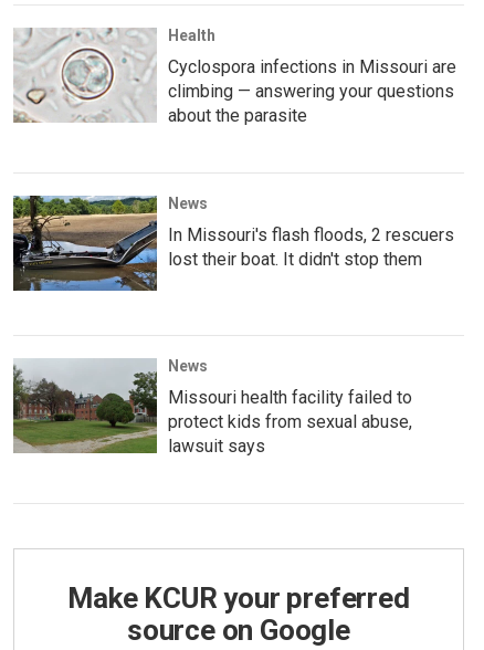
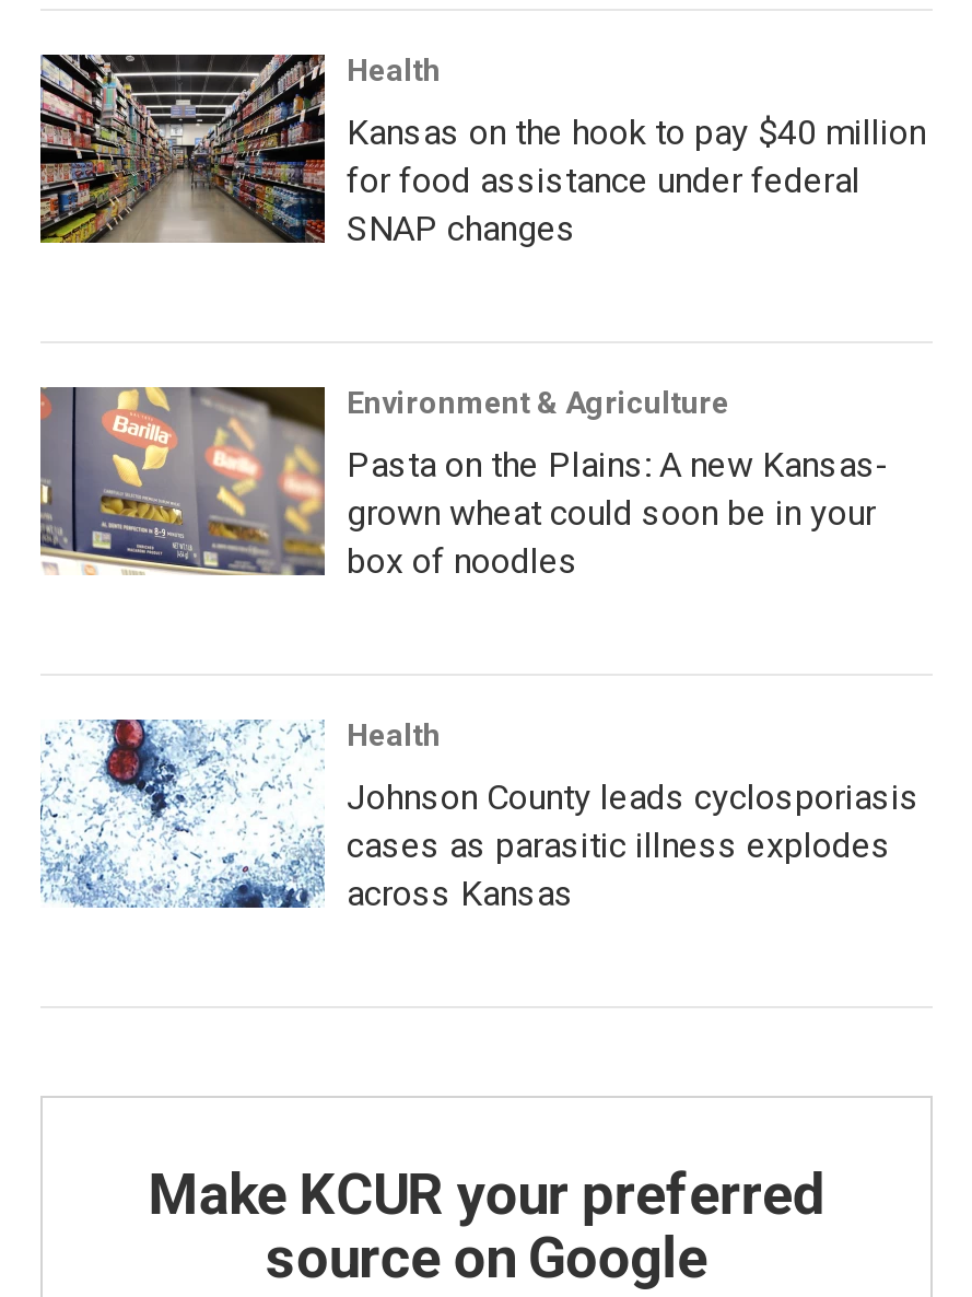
- [image]
- Cyclospora infections in Missouri are
- climbing — answering your questions
- about the parasite
+ [image]
+ Kansas on the hook to pay $40 million
+ for food assistance under federal
+ SNAP changes

- [image]
- News
+ [image]
+ Environment & Agriculture

- In Missouri's flash floods, 2 rescuers
- lost their boat. It didn't stop them
+ Pasta on the Plains: A new Kansas-
+ grown wheat could soon be in your
+ box of noodles

- [image]
- News
+ [image]
+ Health

- Missouri health facility failed to
- protect kids from sexual abuse,
- lawsuit says
+ Johnson County leads cyclosporiasis
+ cases as parasitic illness explodes
+ across Kansas
